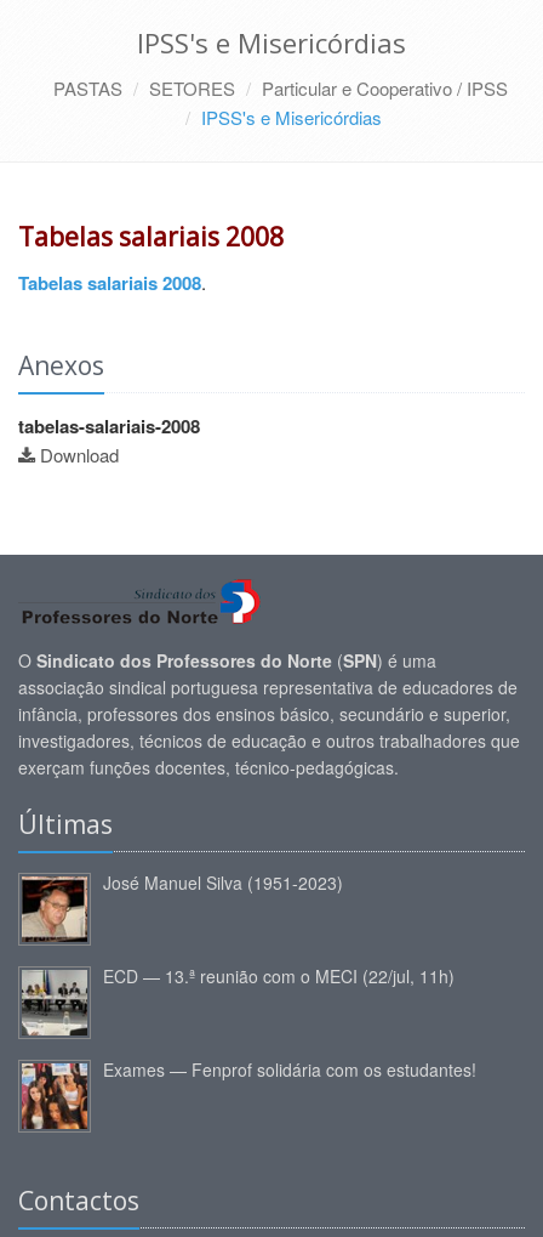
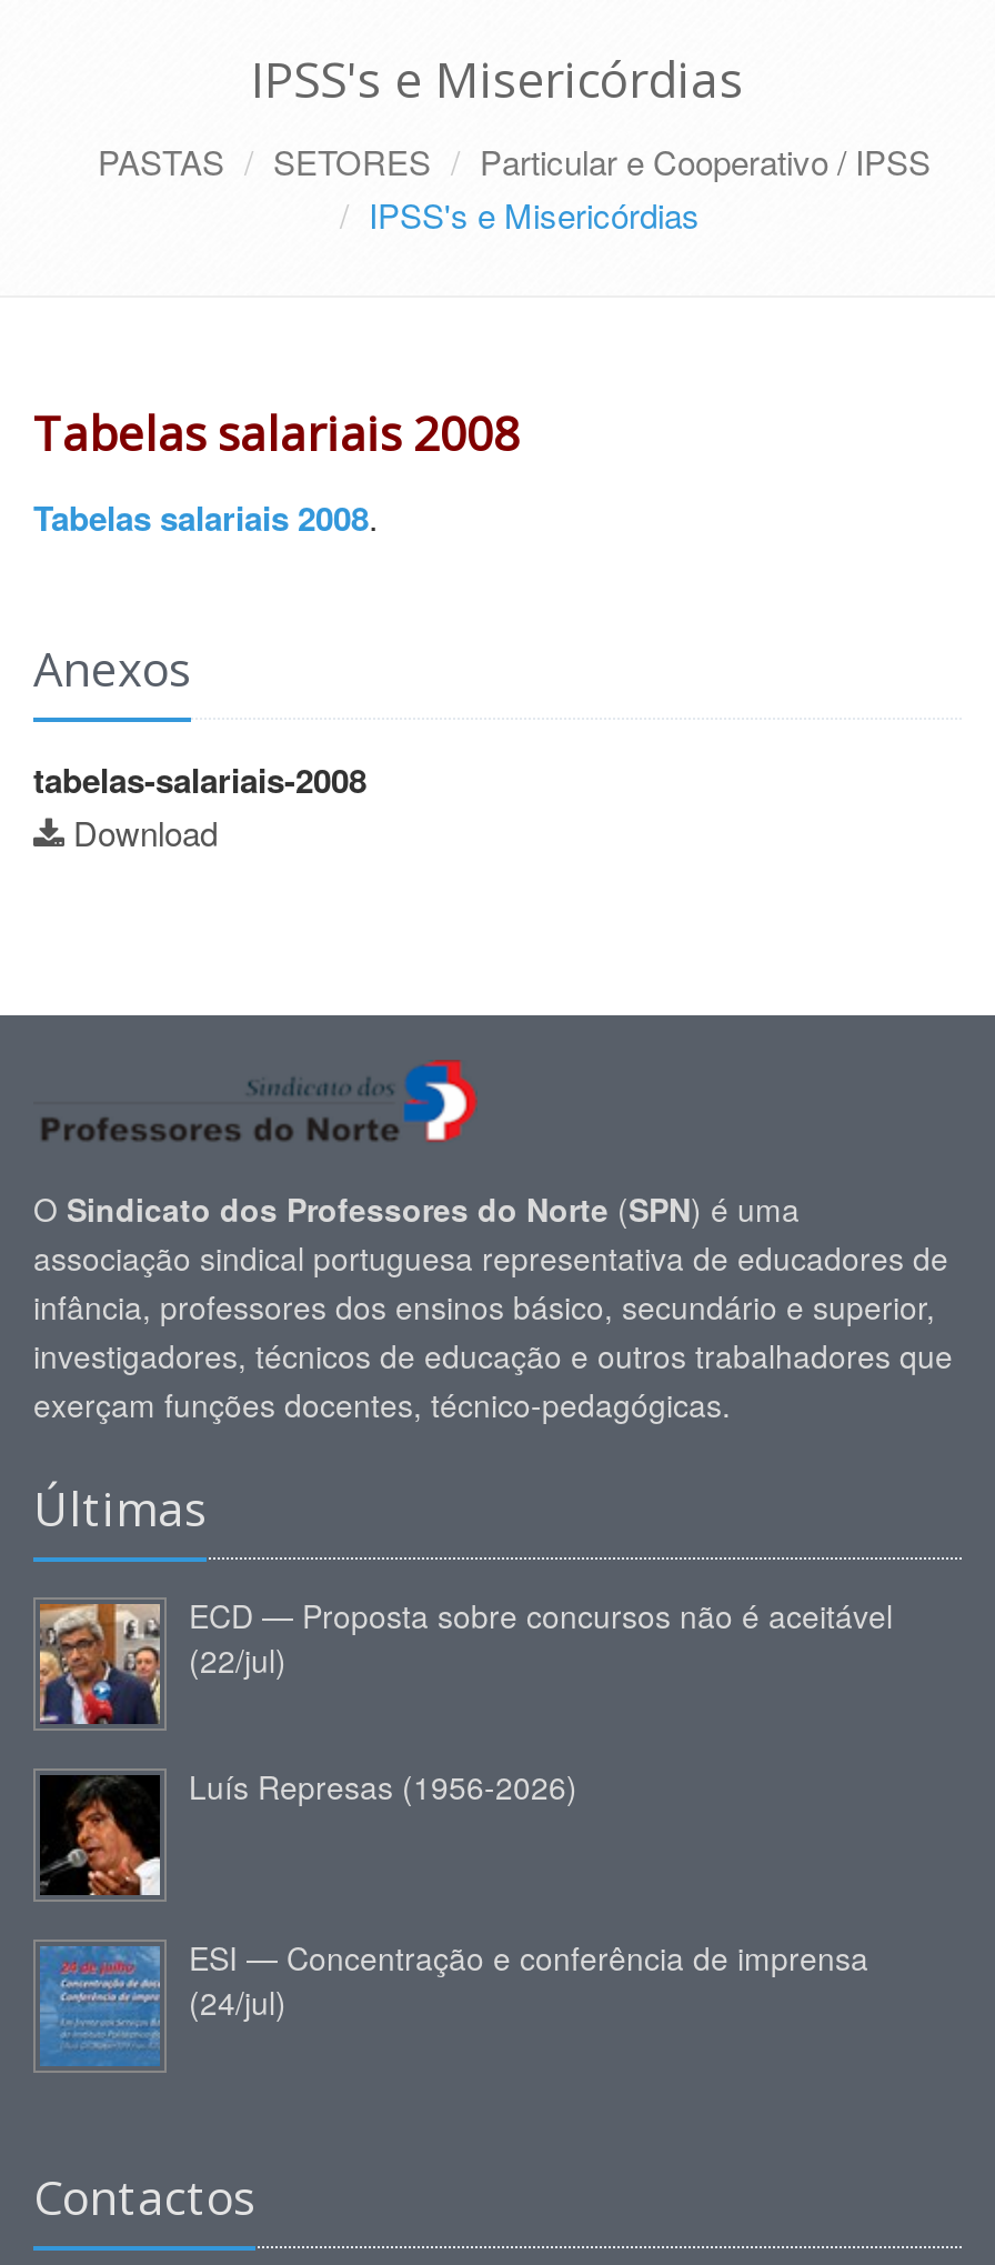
- [image]
- José Manuel Silva (1951-2023)
+ [image]
+ ECD — Proposta sobre concursos não é aceitável
+ (22/jul)

- [image]
- ECD — 13.ª reunião com o MECI (22/jul, 11h)
+ [image]
+ Luís Represas (1956-2026)

- [image]
- Exames — Fenprof solidária com os estudantes!
+ [image]
+ ESI — Concentração e conferência de imprensa
+ (24/jul)
